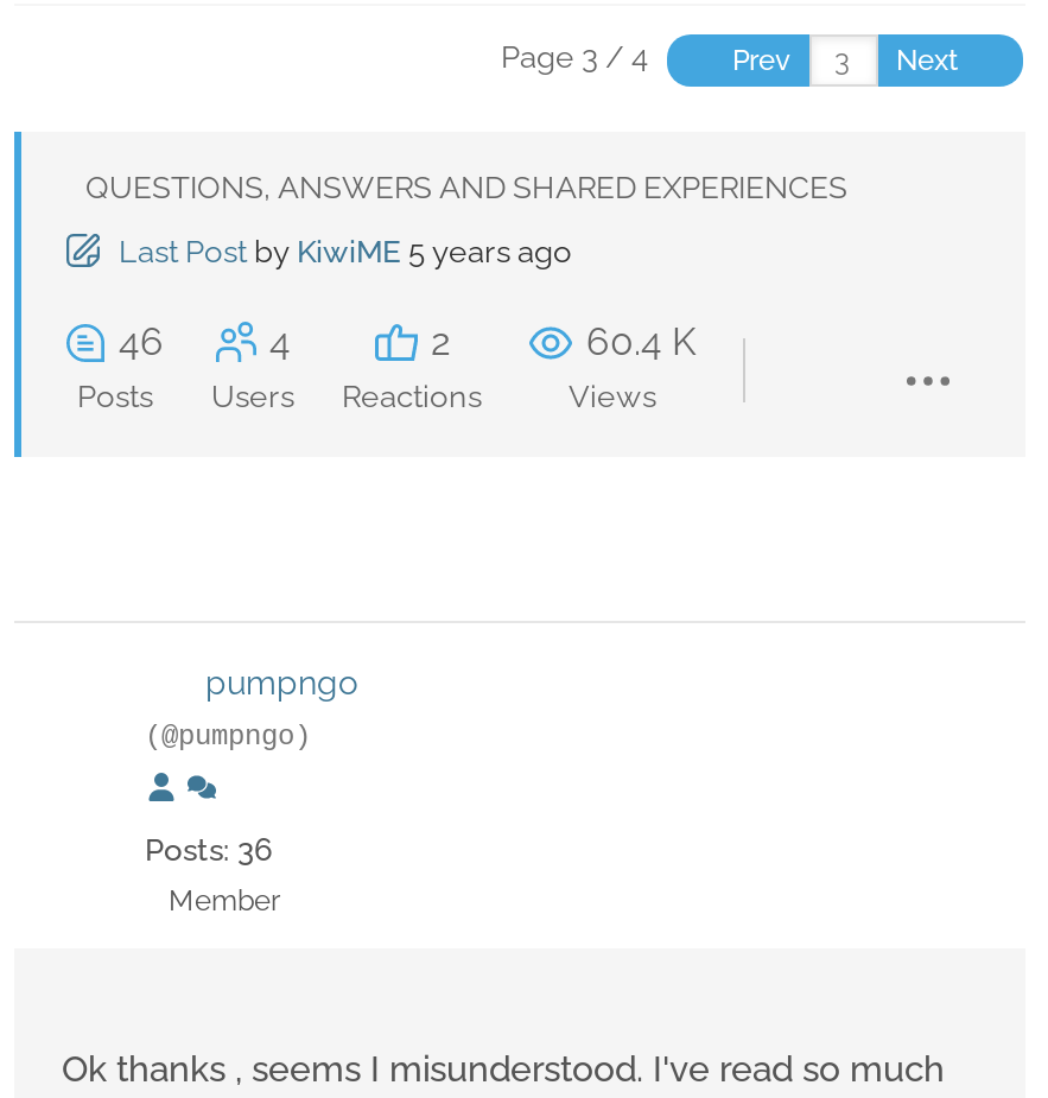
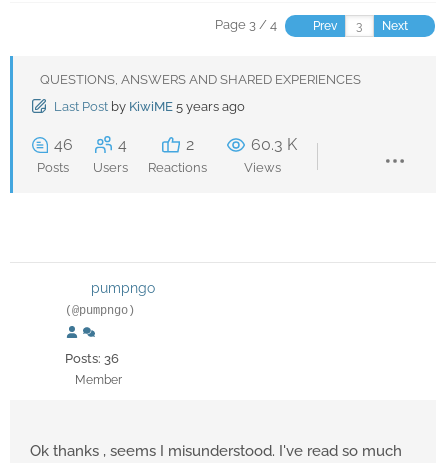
- 60.4 K
+ 60.3 K
